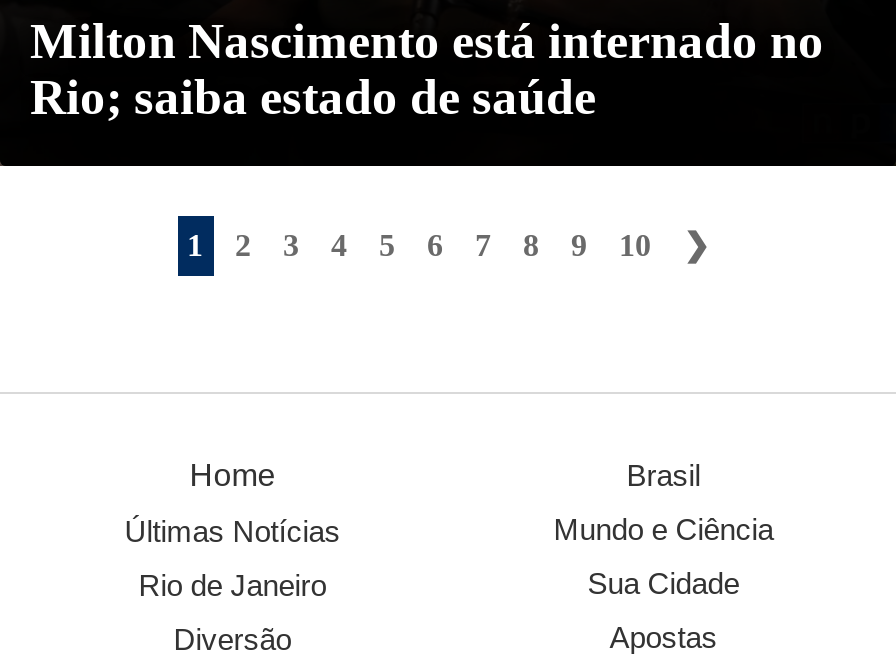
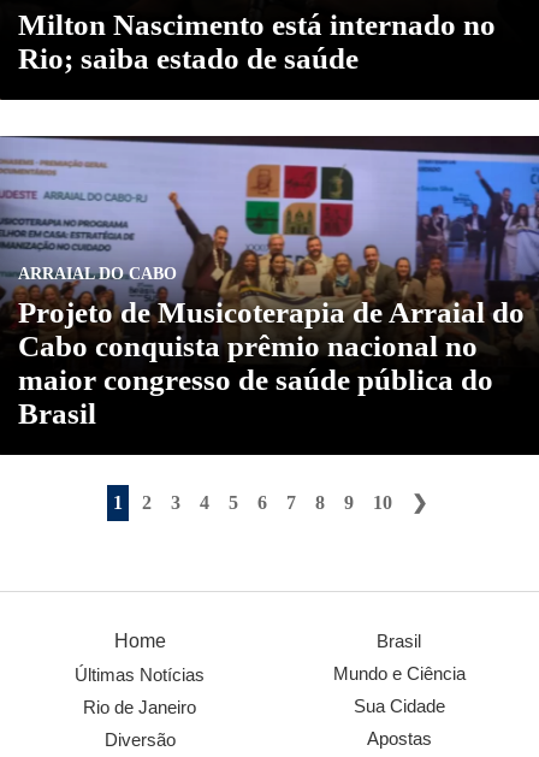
+ [image]
+ ARRAIAL DO CABO
+ Projeto de Musicoterapia de Arraial do
+ Cabo conquista prêmio nacional no
+ maior congresso de saúde pública do
+ Brasil
